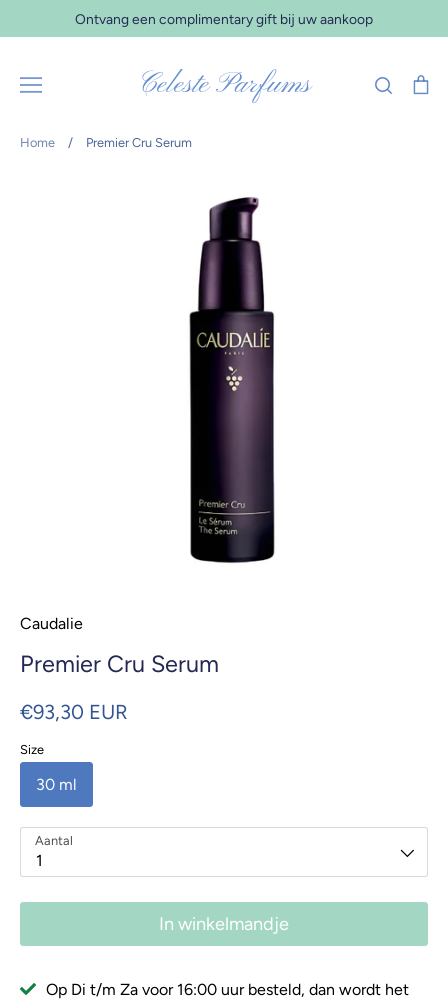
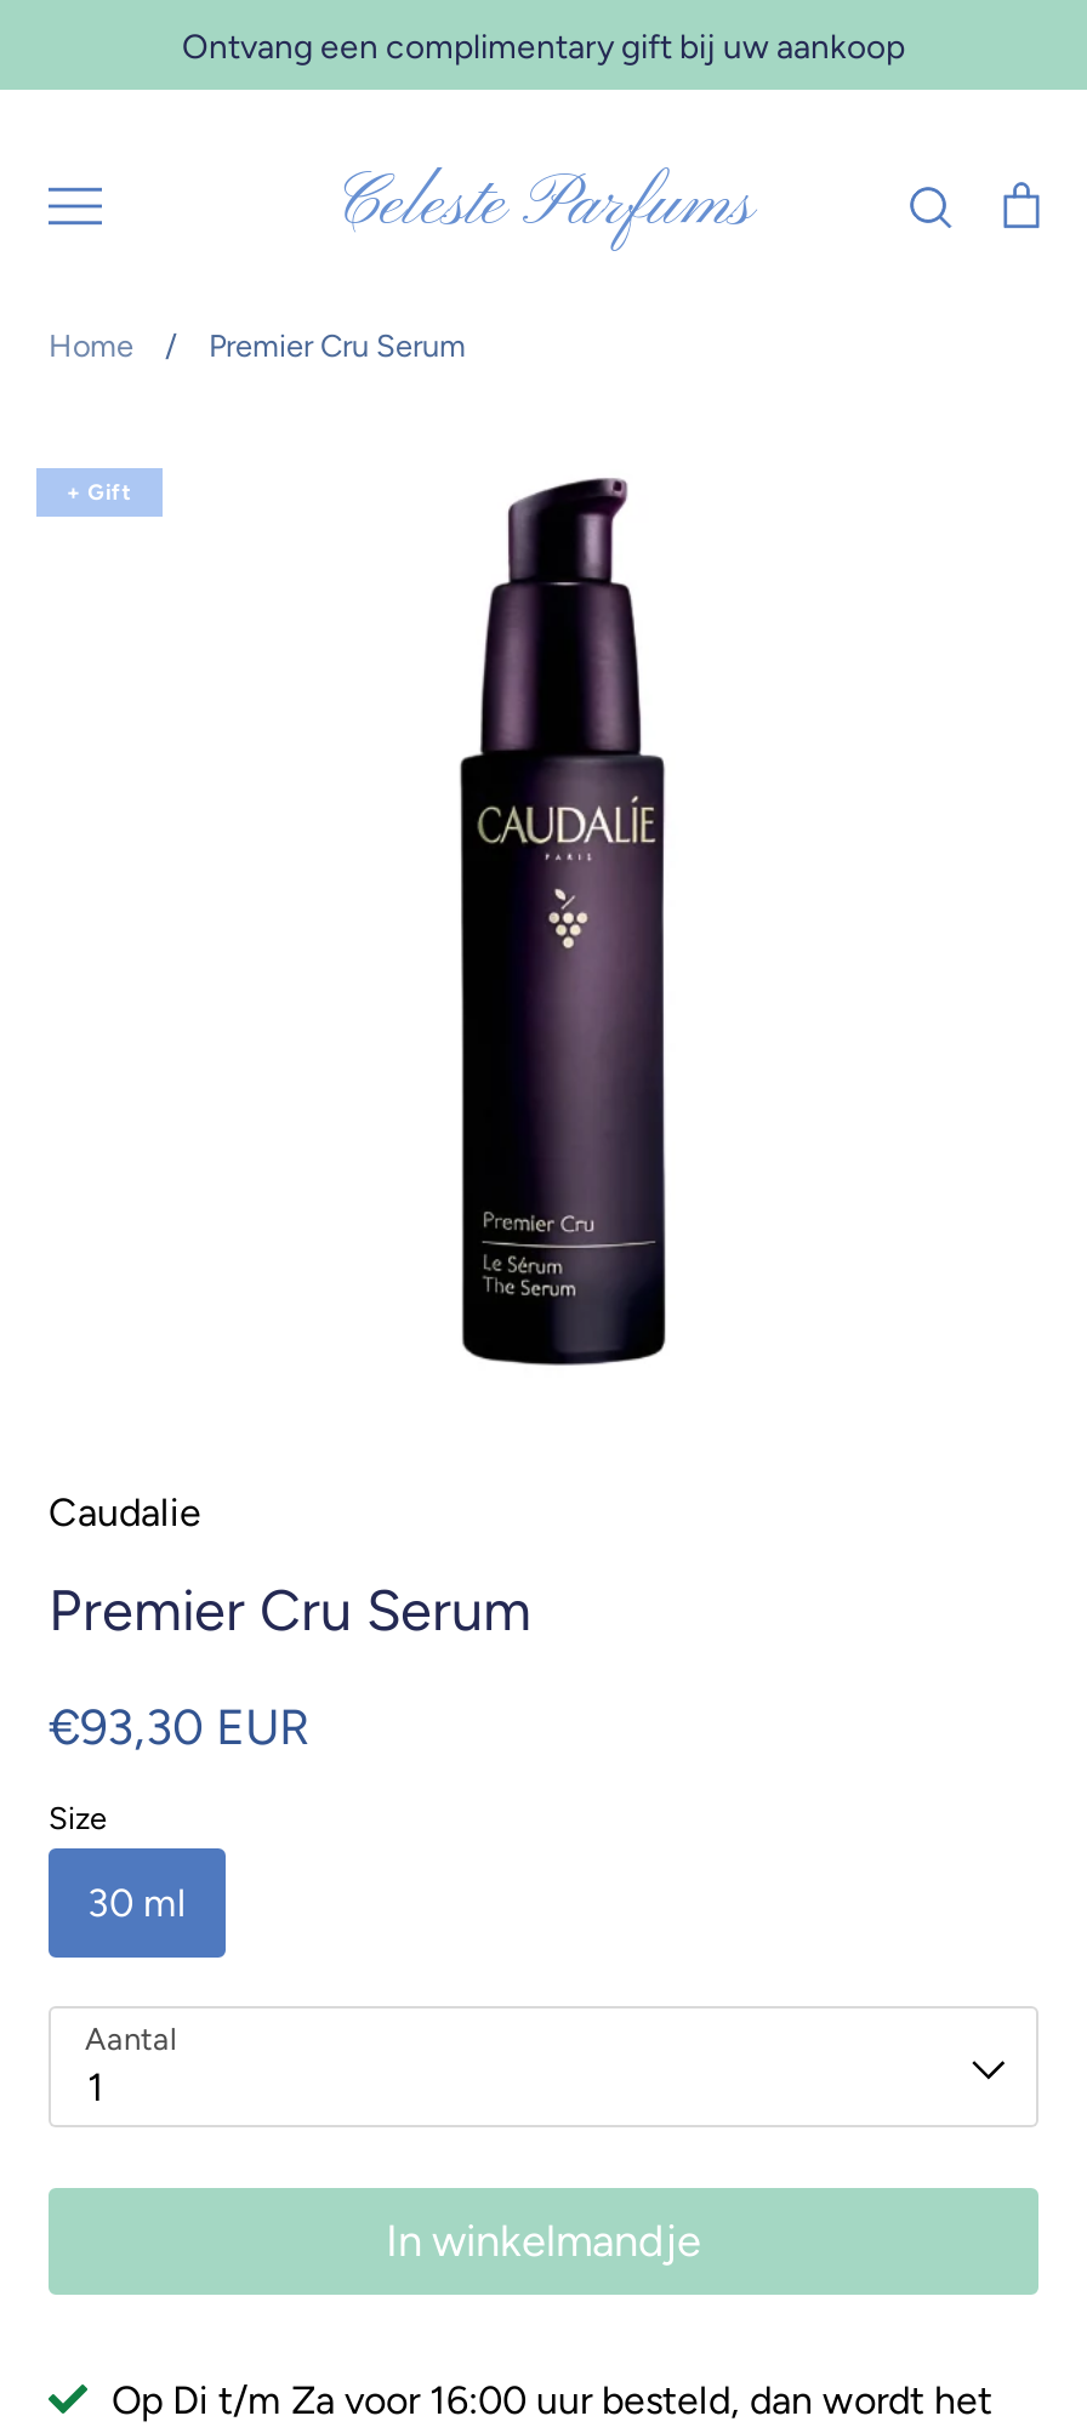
+ + Gift
